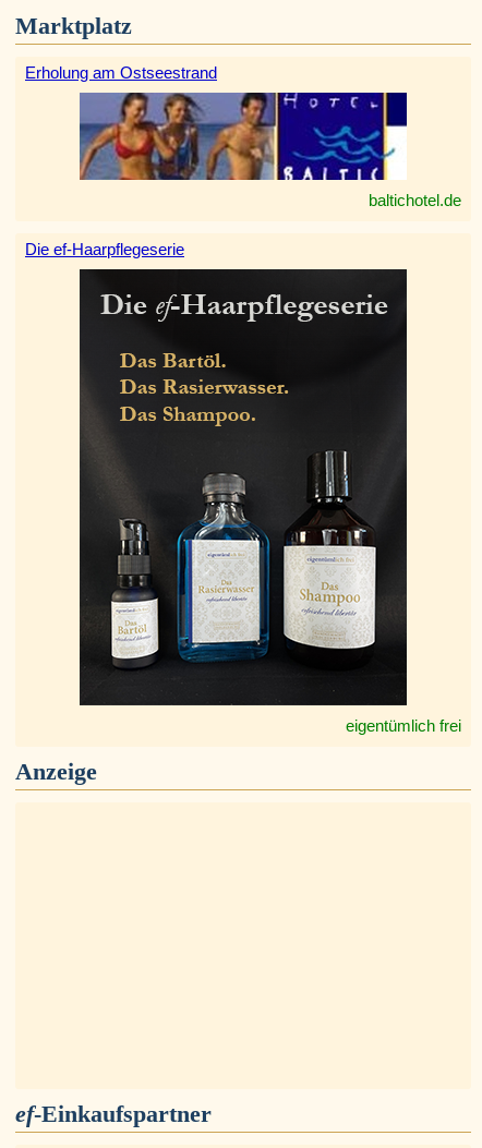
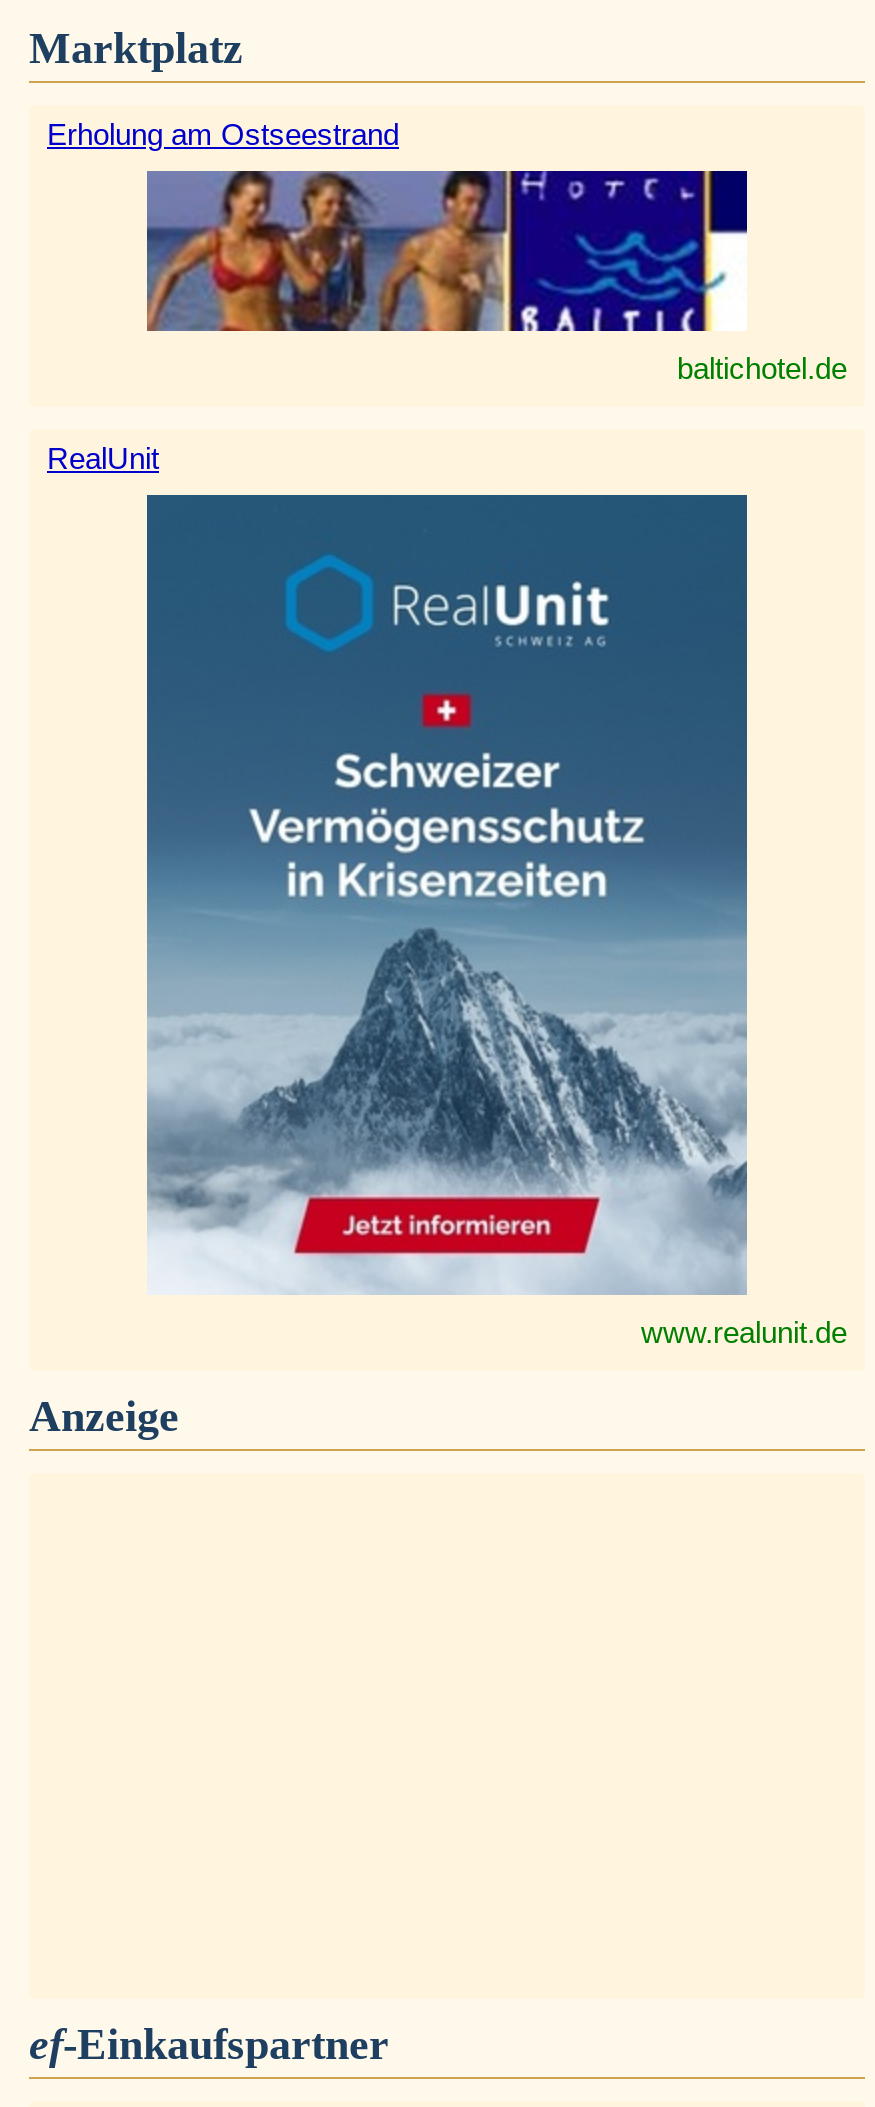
- Die ef-Haarpflegeserie
+ RealUnit

- [image]
- eigentümlich frei
+ [image]
+ www.realunit.de
